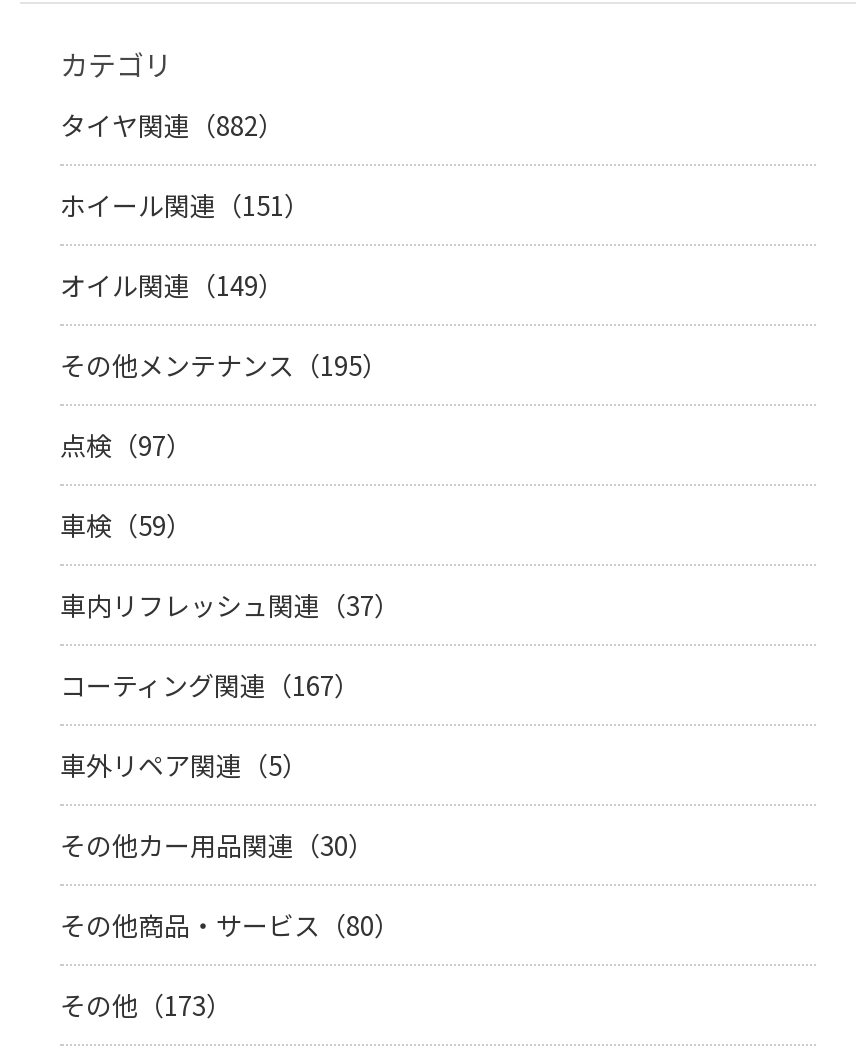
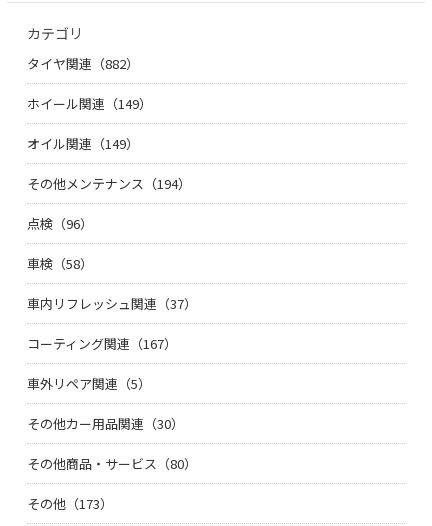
- ホイール関連（151）
+ ホイール関連（149）

- その他メンテナンス（195）
+ その他メンテナンス（194）

- 点検（97）
+ 点検（96）

- 車検（59）
+ 車検（58）
